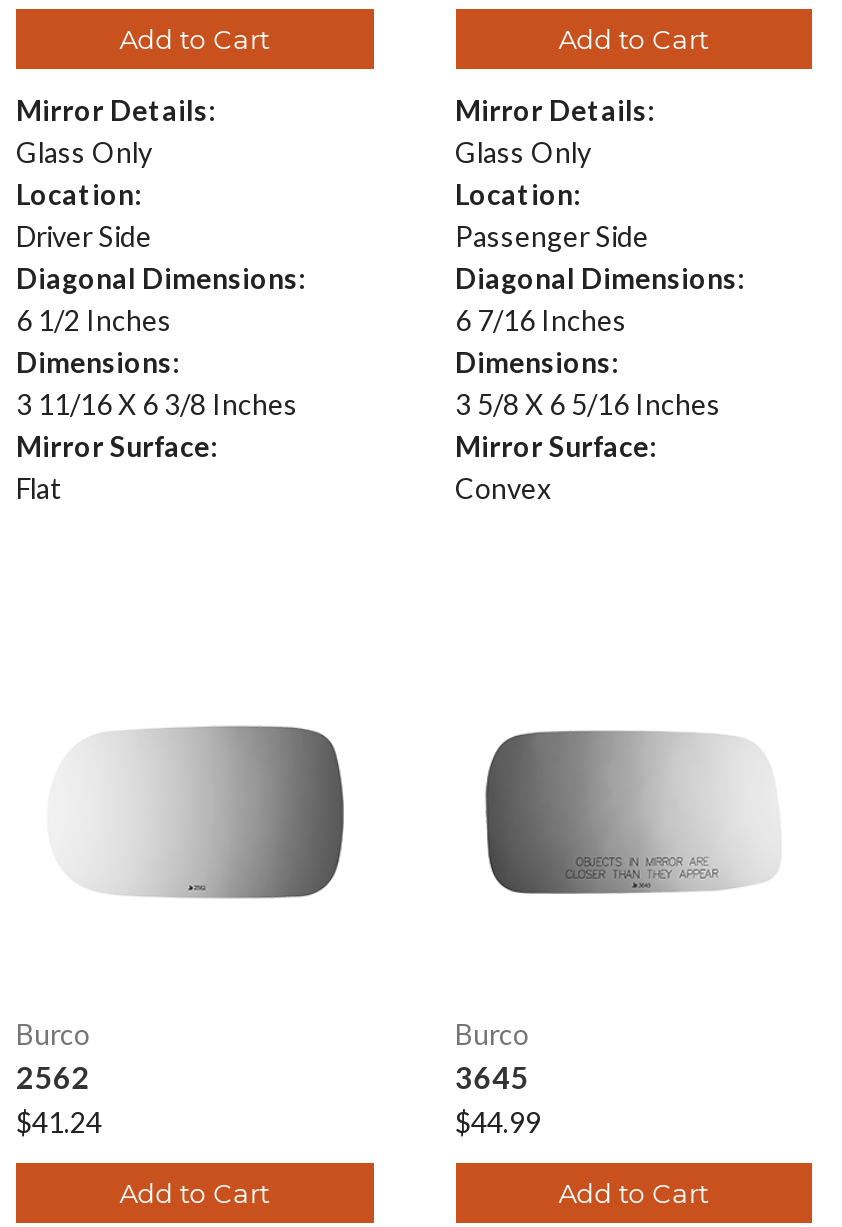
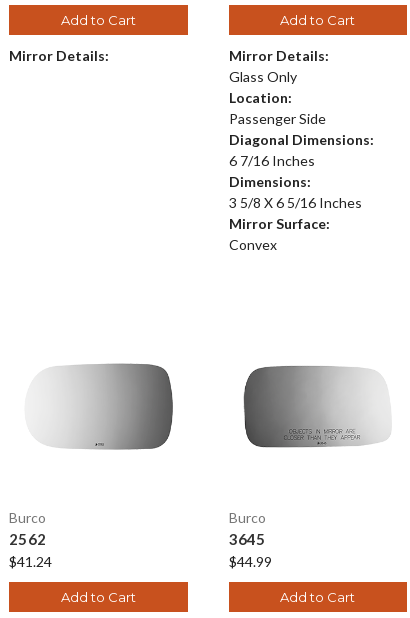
- Glass Only
- Location:
- Driver Side
- Diagonal Dimensions:
- 6 1/2 Inches
- Dimensions:
- 3 11/16 X 6 3/8 Inches
- Mirror Surface:
- Flat
